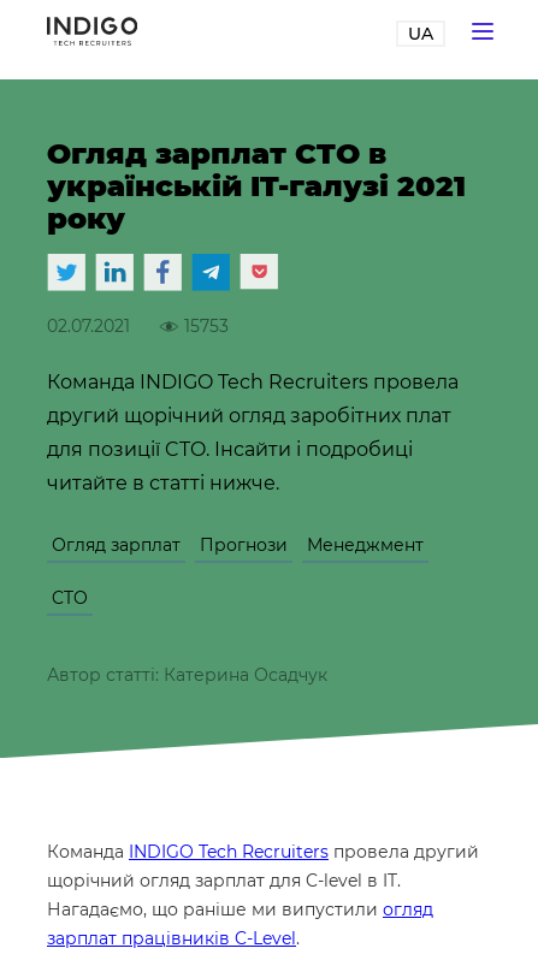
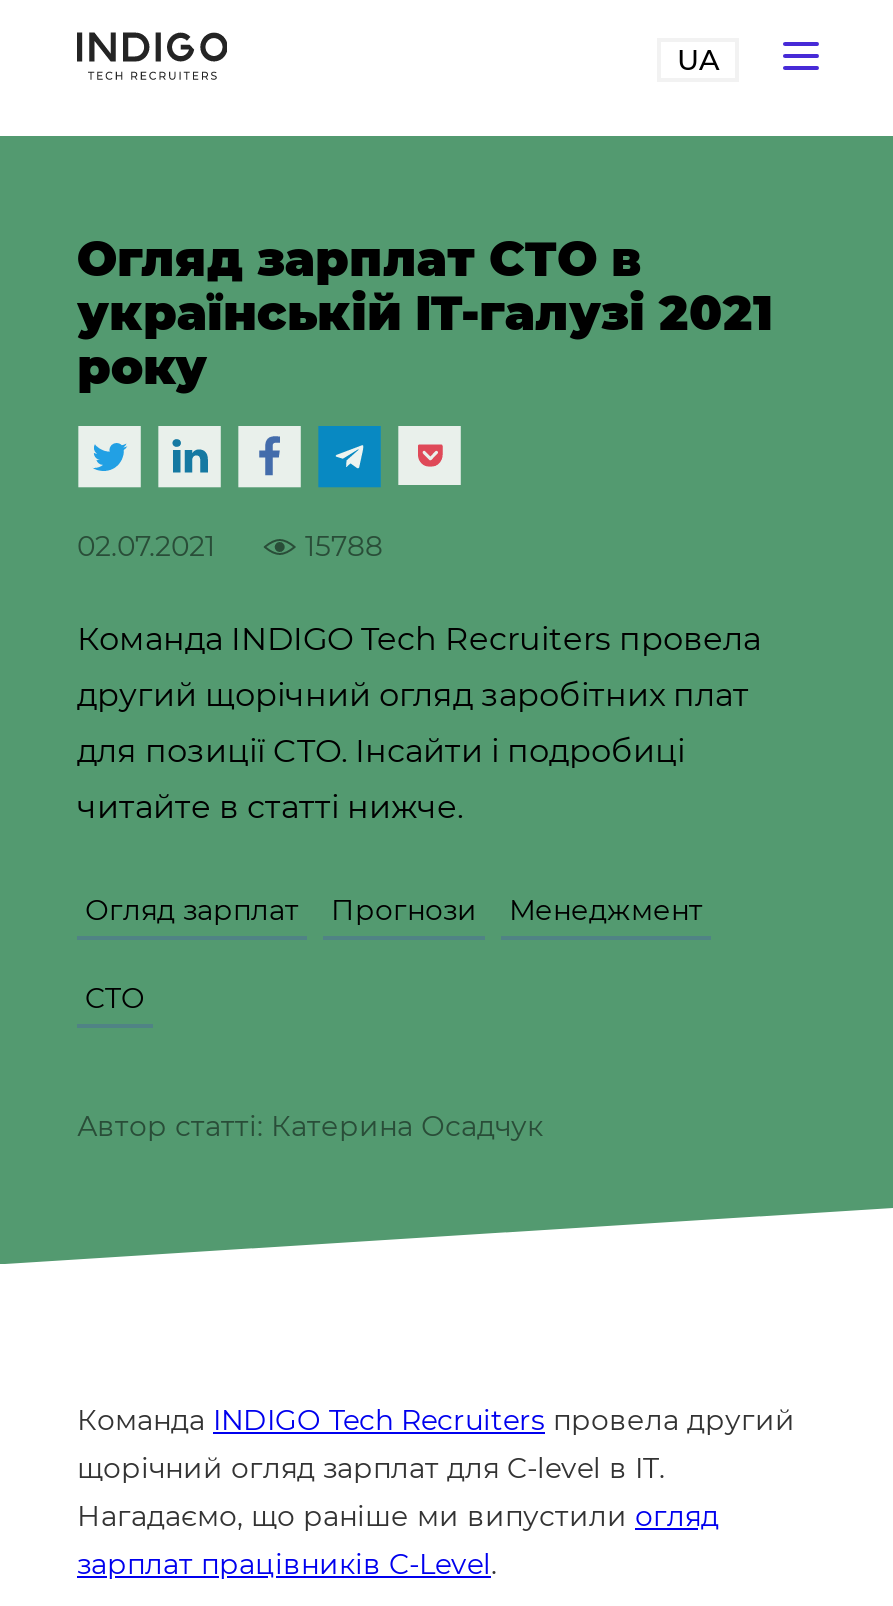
- 15753
+ 15788
